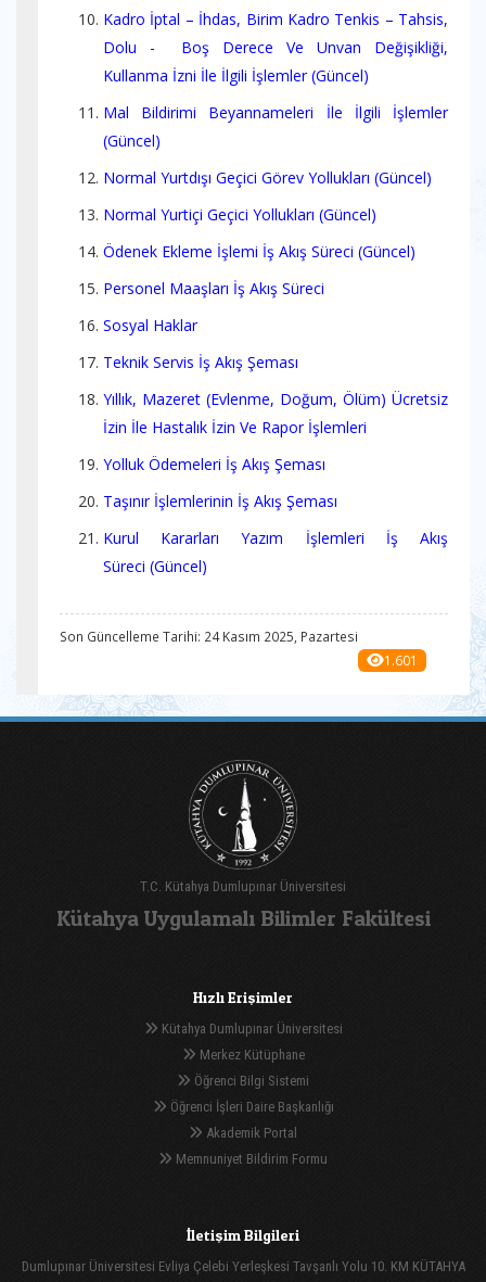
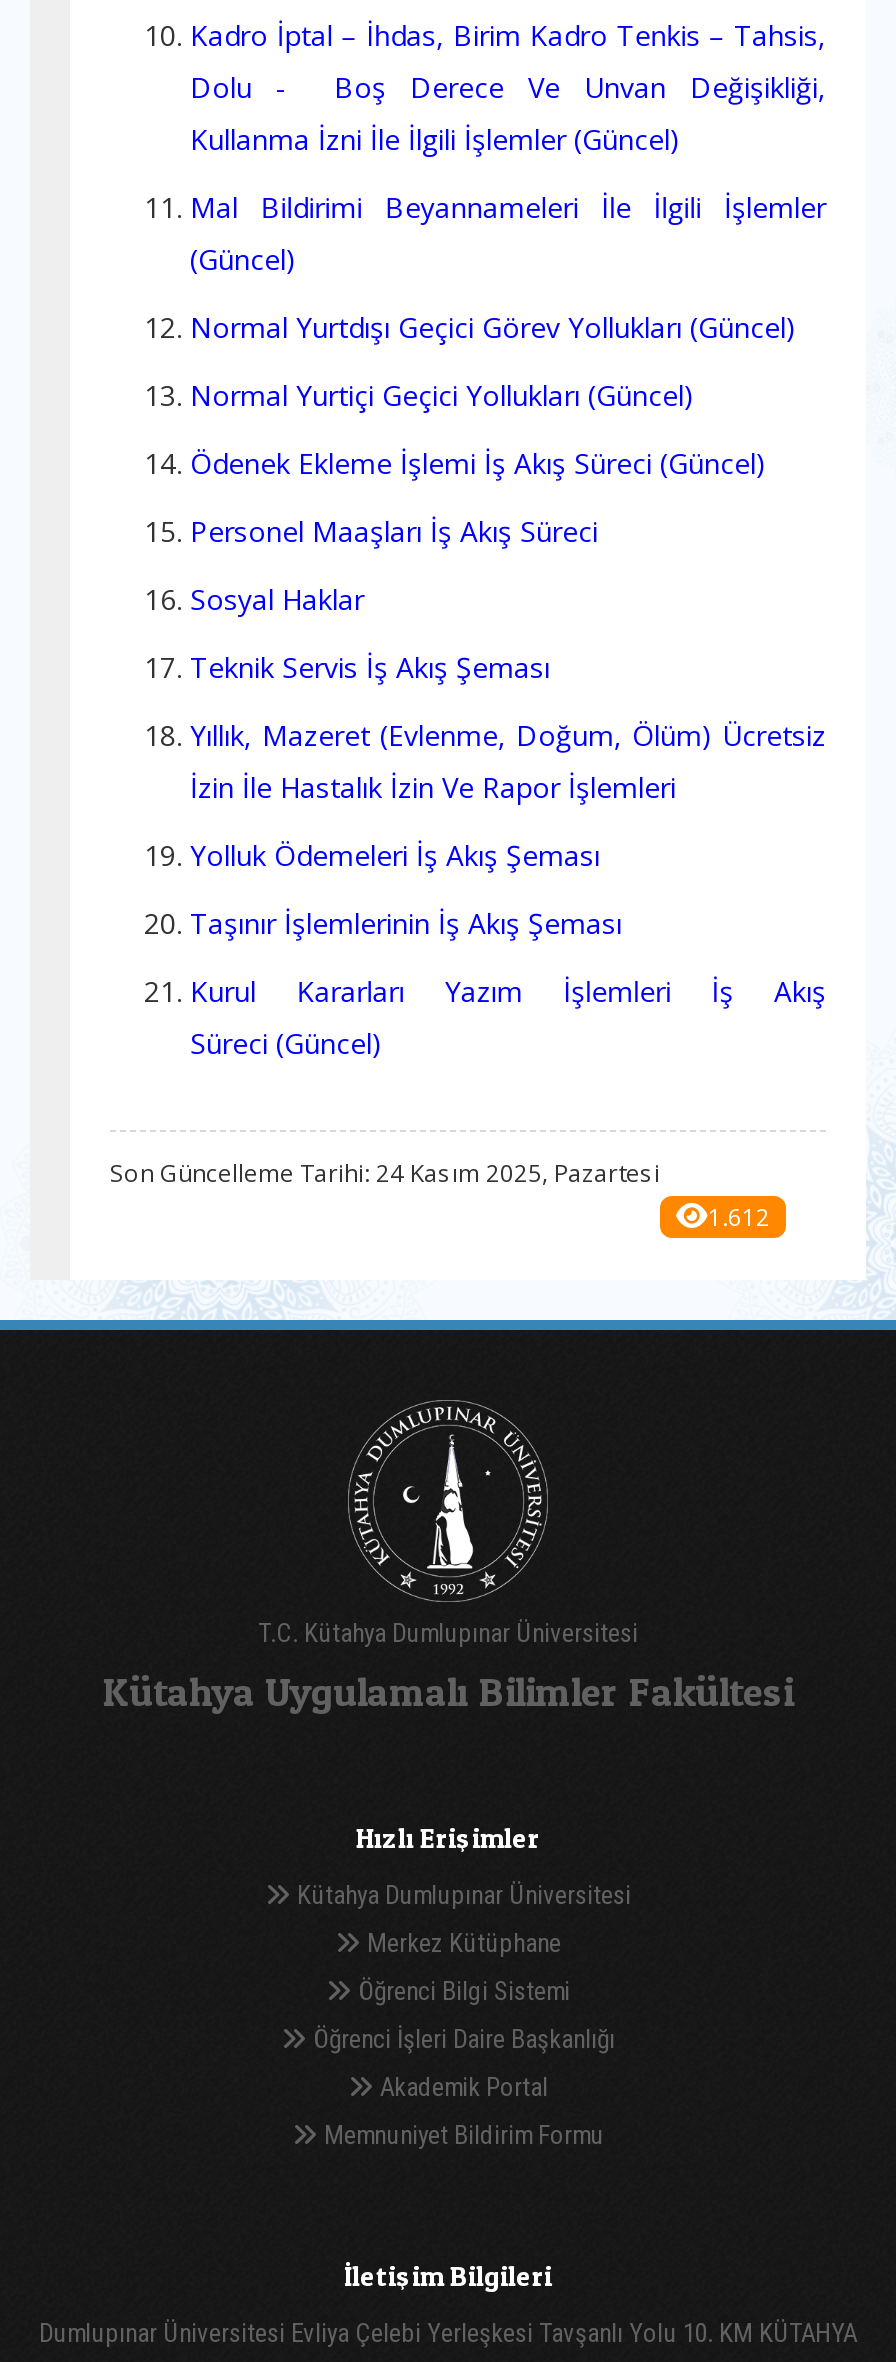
- 1.601
+ 1.612
